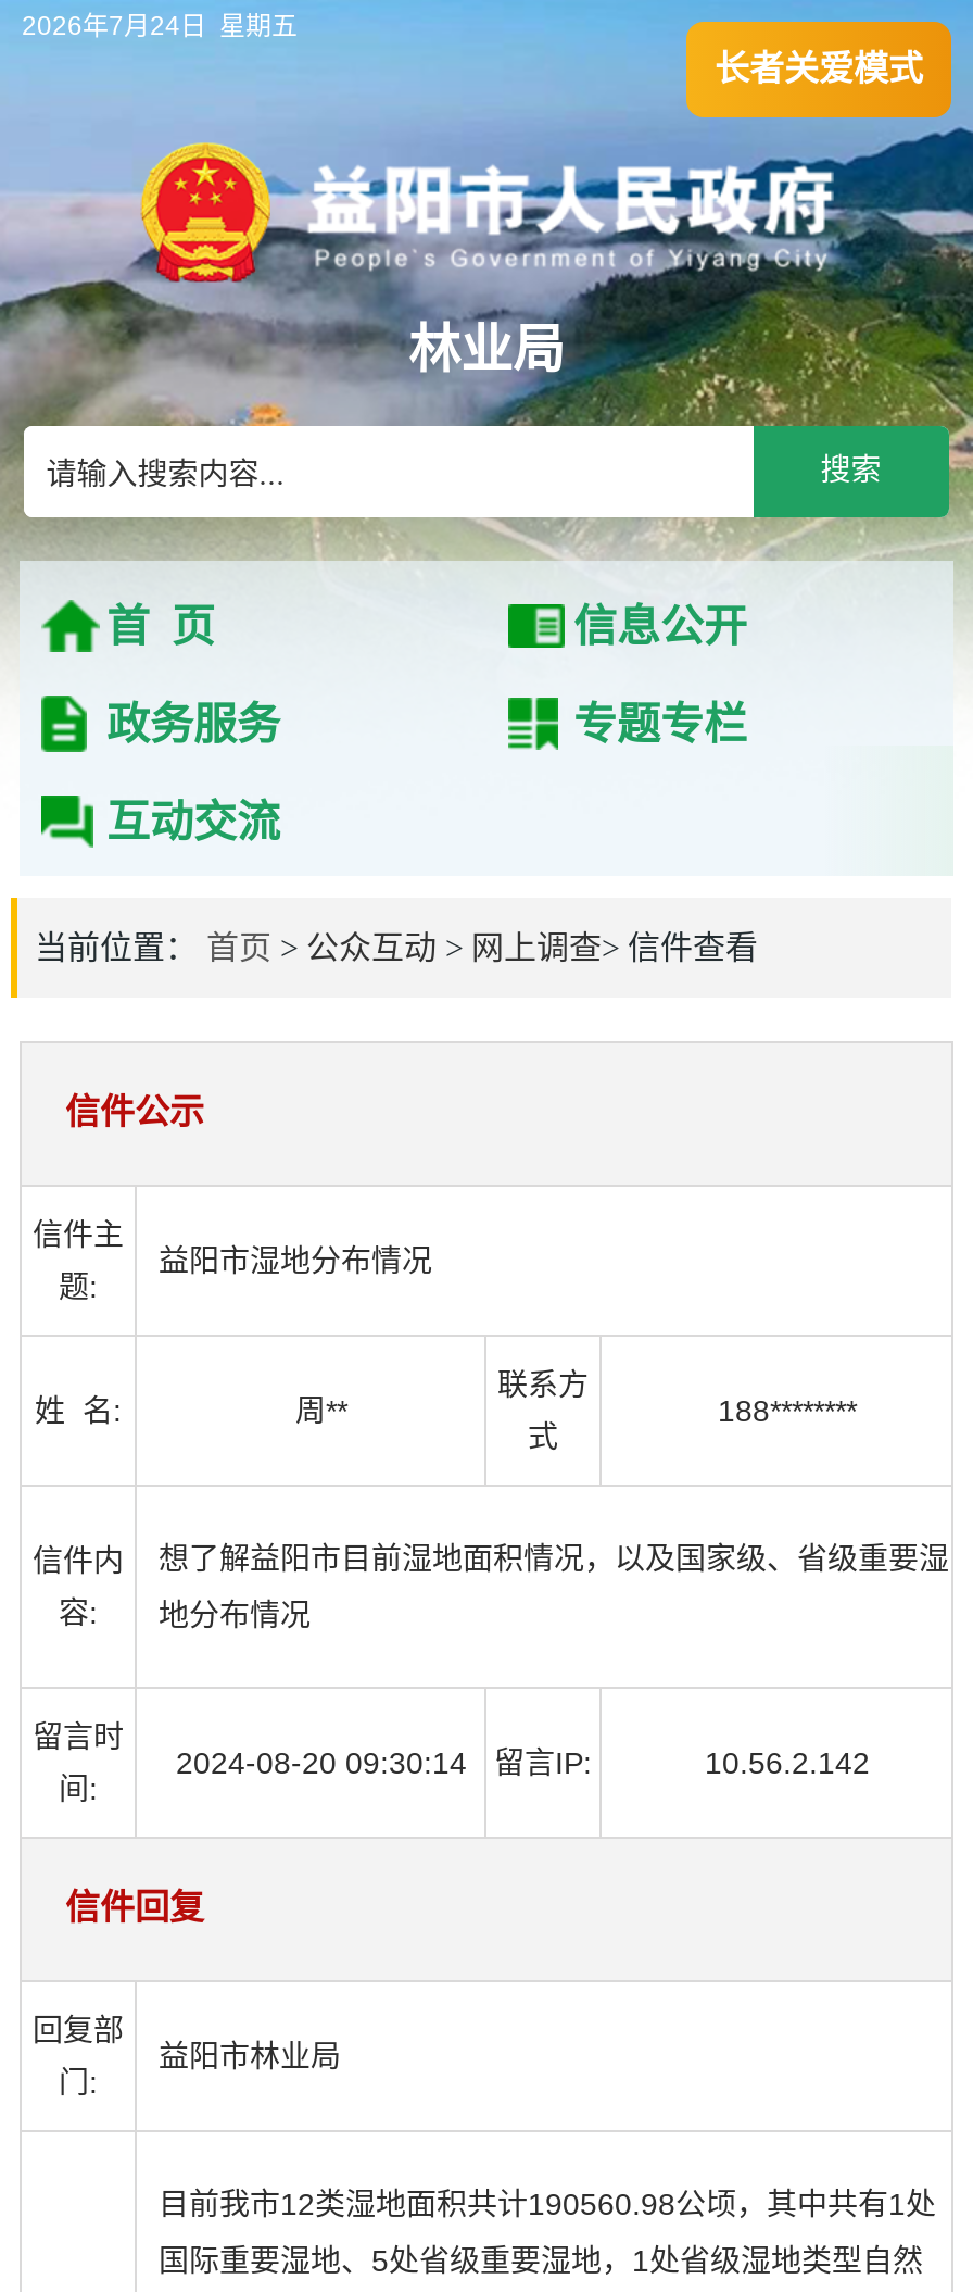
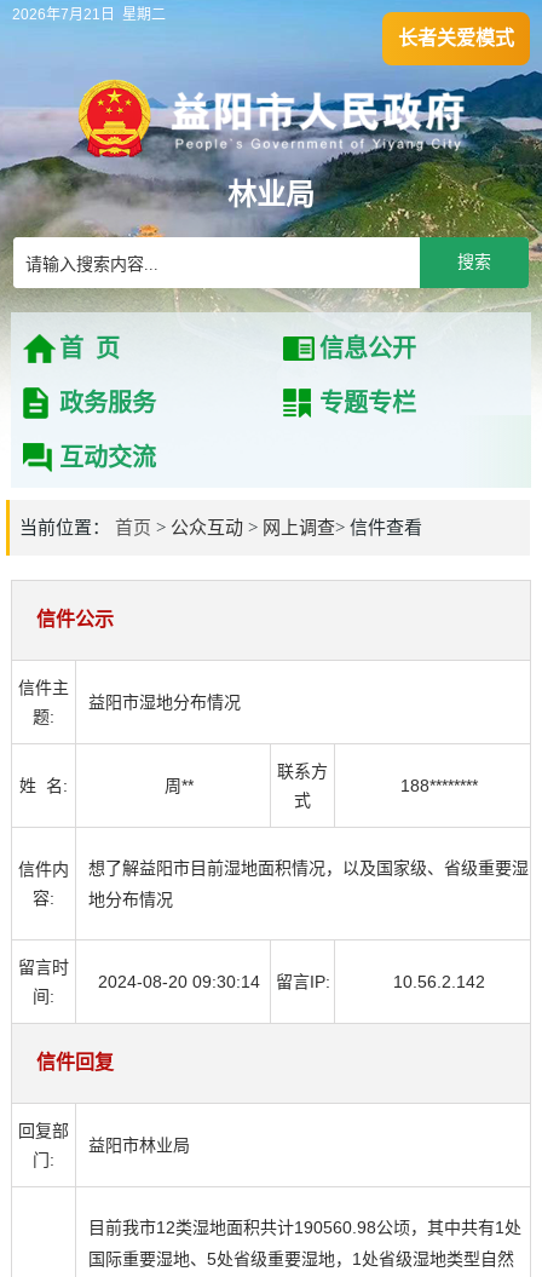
- 2026年7月24日 星期五
+ 2026年7月21日 星期二
